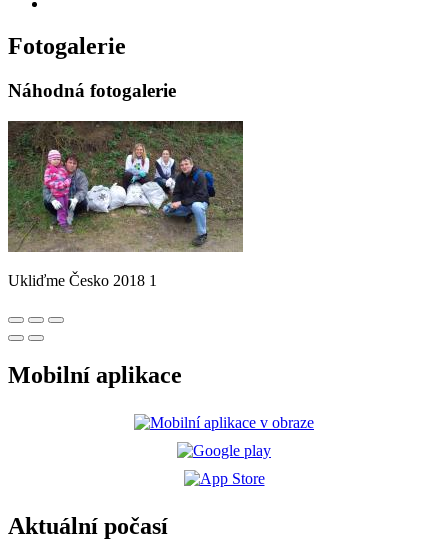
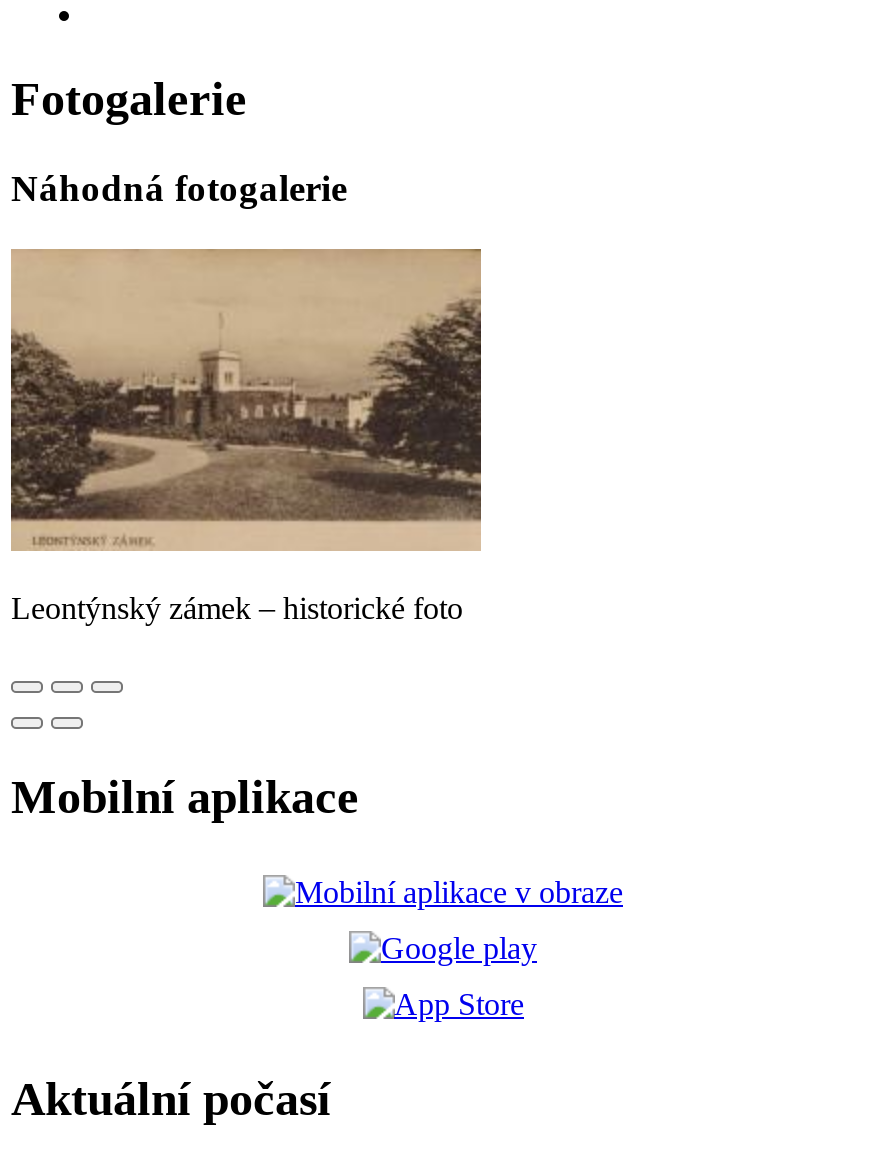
- [image]
- Ukliďme Česko 2018 1
+ [image]
+ Leontýnský zámek – historické foto
